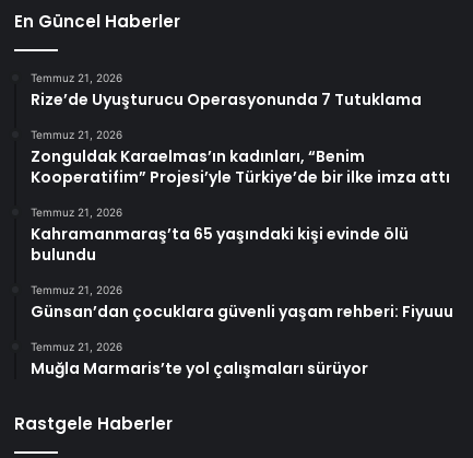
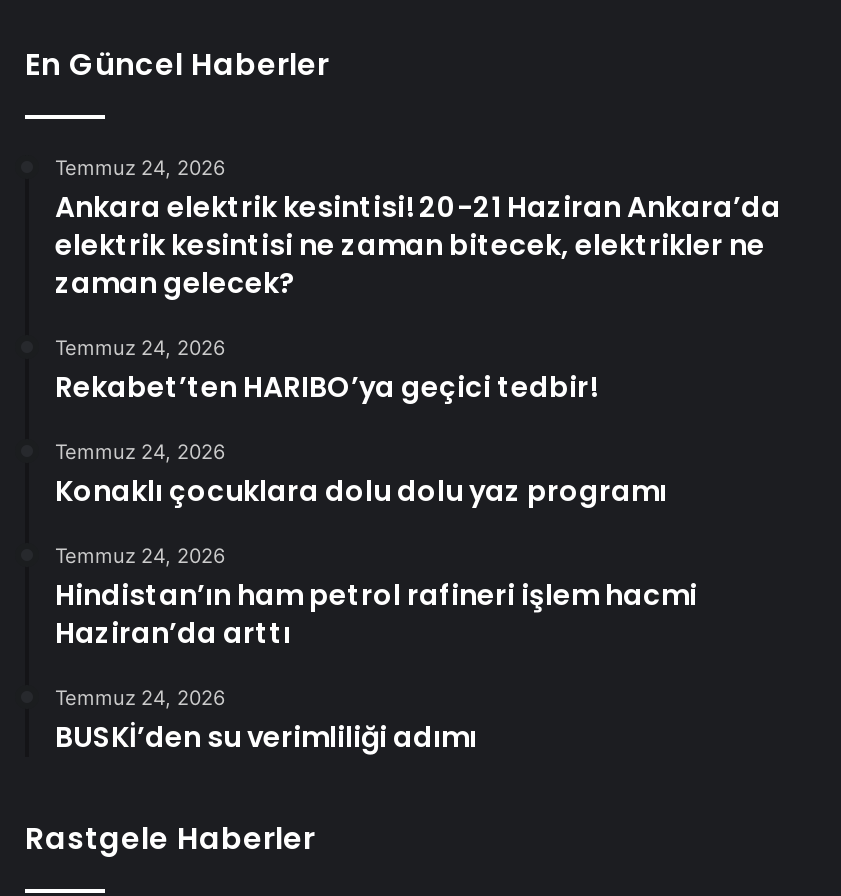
- Temmuz 21, 2026
- Rize’de Uyuşturucu Operasyonunda 7 Tutuklama
+ Temmuz 24, 2026
+ Ankara elektrik kesintisi! 20-21 Haziran Ankara’da
+ elektrik kesintisi ne zaman bitecek, elektrikler ne
+ zaman gelecek?

- Temmuz 21, 2026
- Zonguldak Karaelmas’ın kadınları, “Benim
- Kooperatifim” Projesi’yle Türkiye’de bir ilke imza attı
+ Temmuz 24, 2026
+ Rekabet’ten HARIBO’ya geçici tedbir!

- Temmuz 21, 2026
- Kahramanmaraş’ta 65 yaşındaki kişi evinde ölü
- bulundu
+ Temmuz 24, 2026
+ Konaklı çocuklara dolu dolu yaz programı

- Temmuz 21, 2026
- Günsan’dan çocuklara güvenli yaşam rehberi: Fiyuuu
+ Temmuz 24, 2026
+ Hindistan’ın ham petrol rafineri işlem hacmi
+ Haziran’da arttı

- Temmuz 21, 2026
- Muğla Marmaris’te yol çalışmaları sürüyor
+ Temmuz 24, 2026
+ BUSKİ’den su verimliliği adımı
